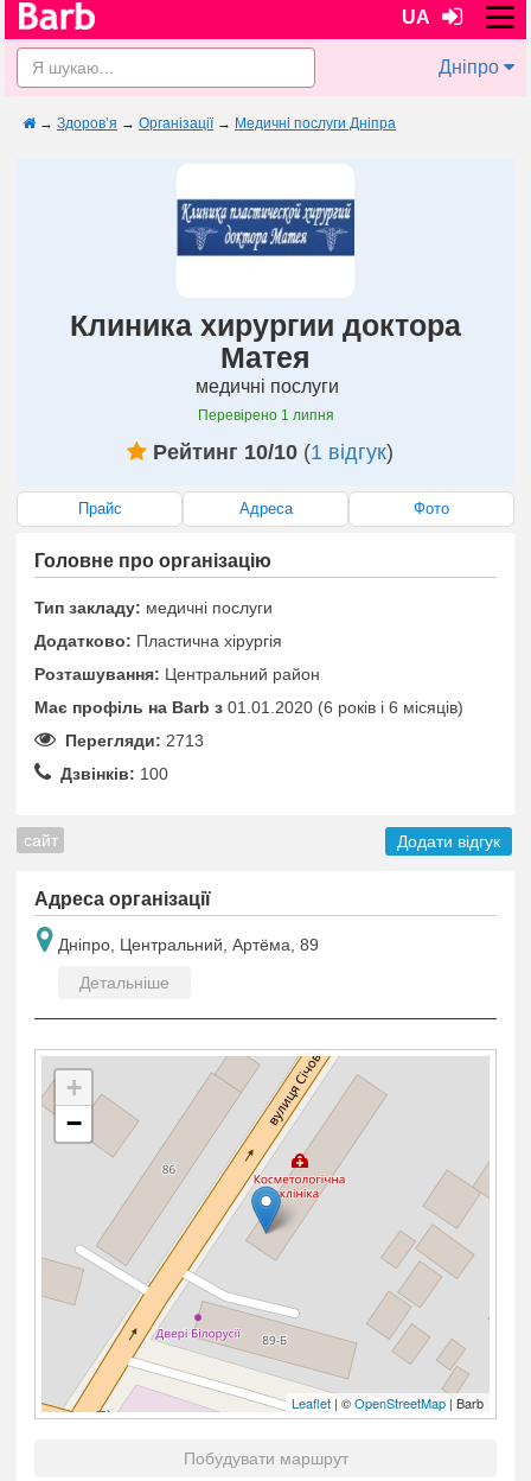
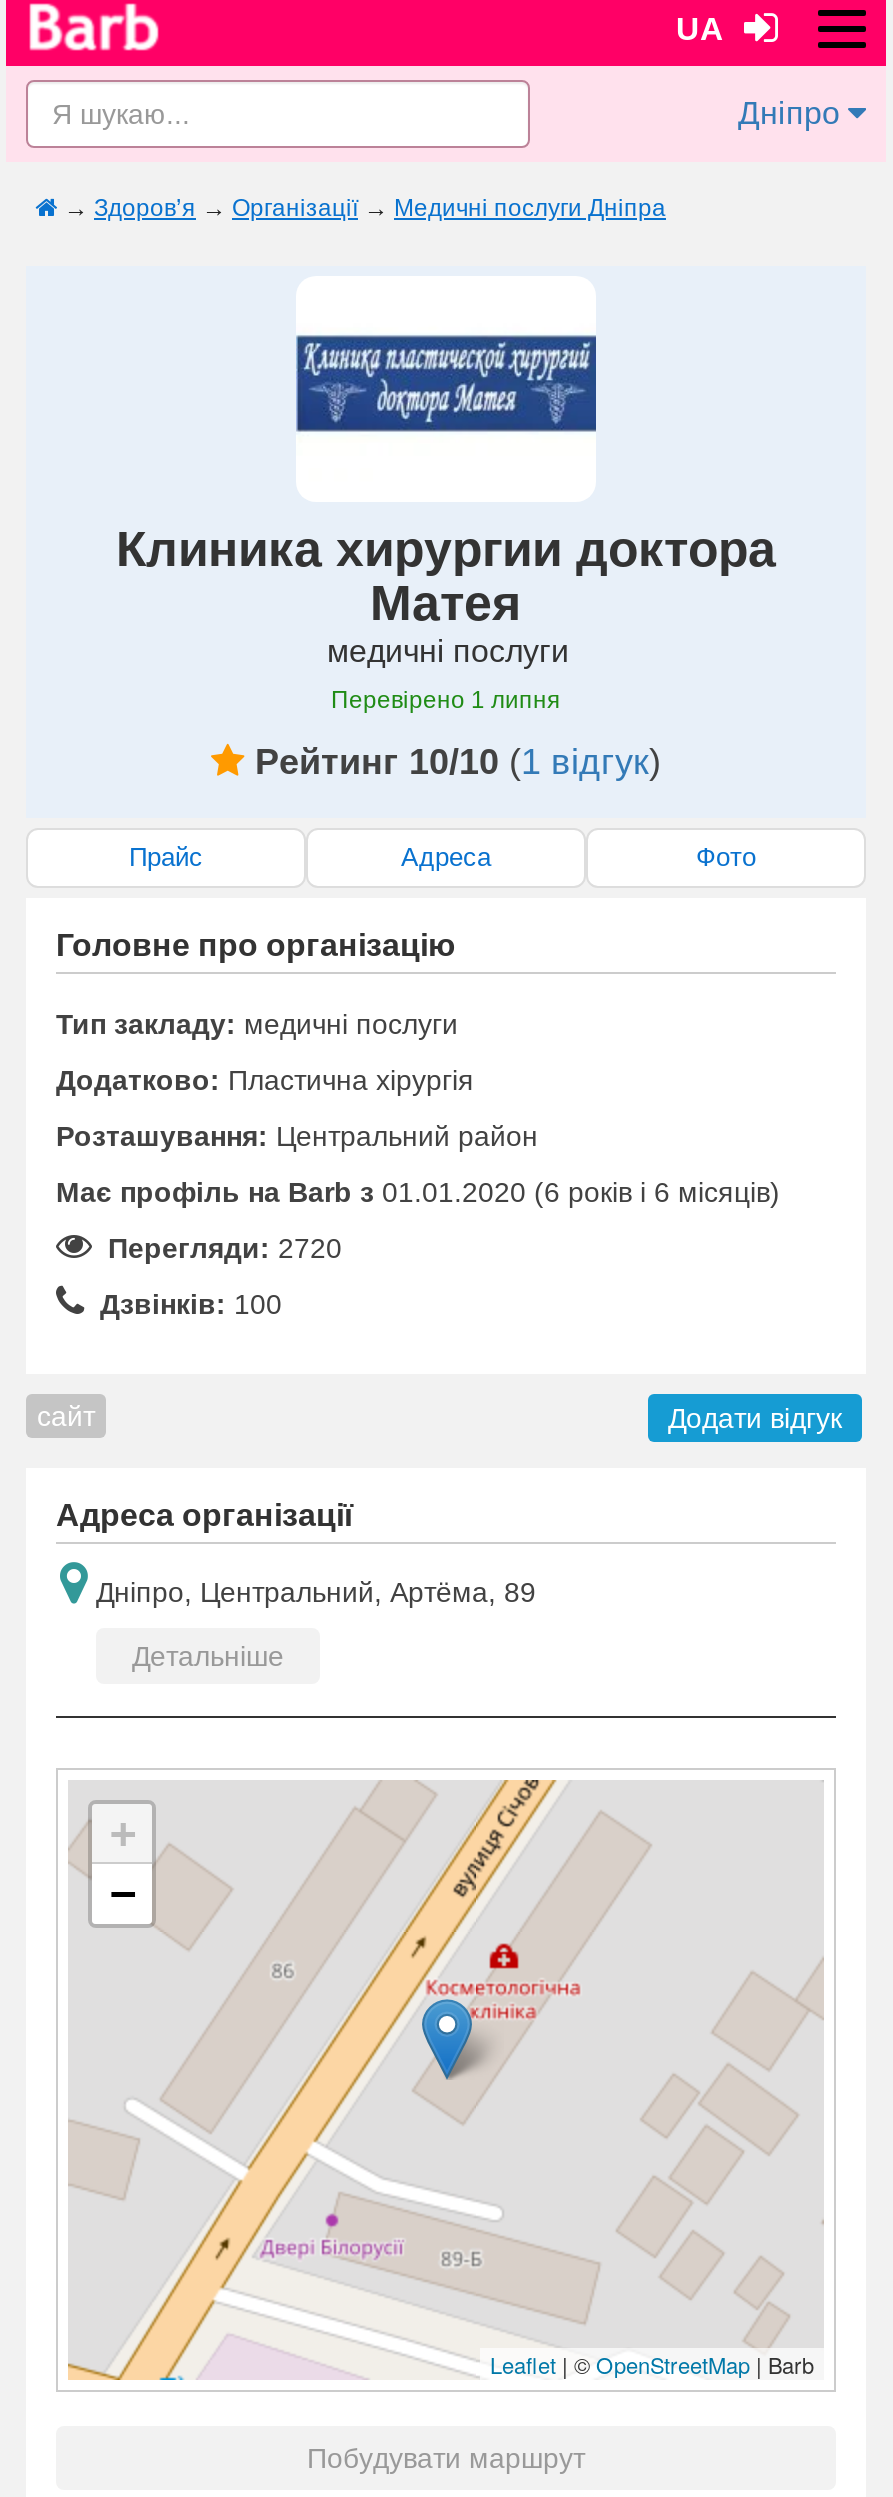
- Перегляди: 2713
+ Перегляди: 2720
